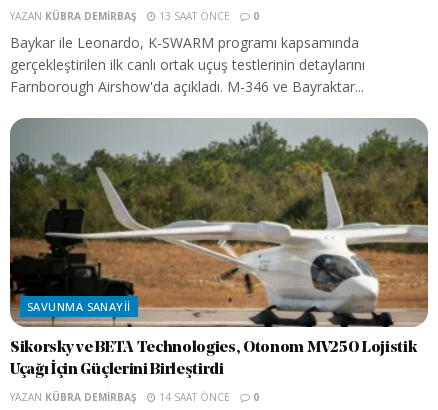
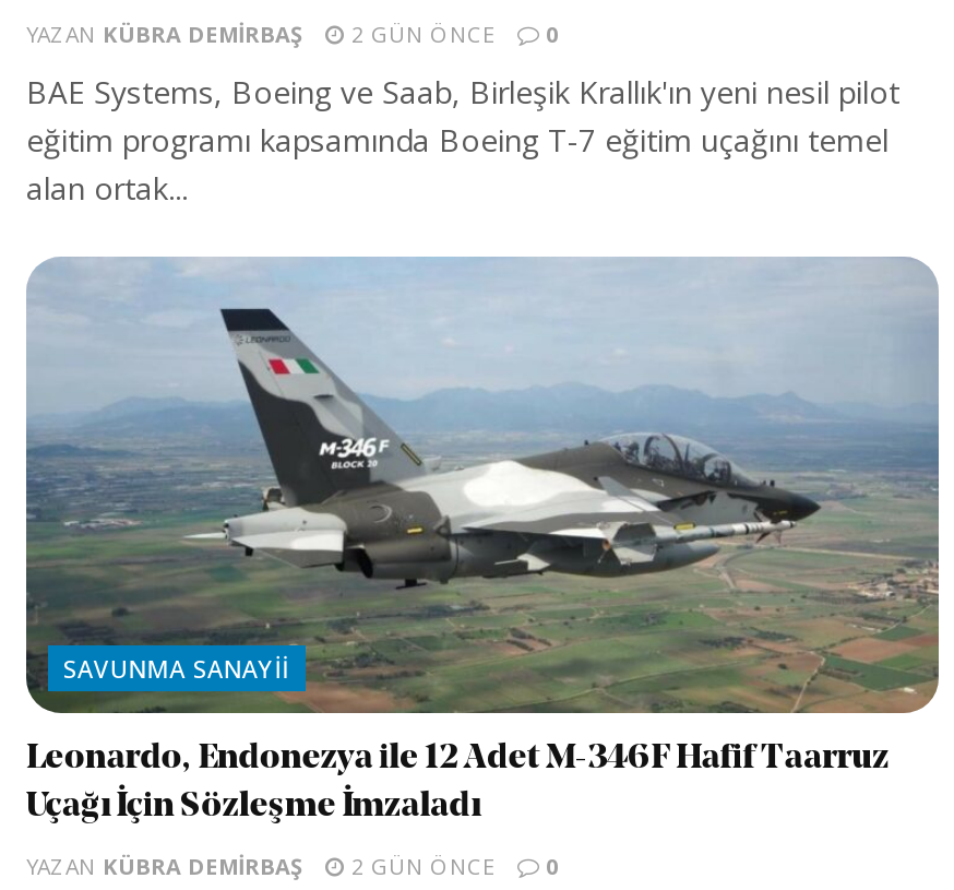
- YAZAN KÜBRA DEMIRBAŞ 13 SAAT ÖNCE 0
+ YAZAN KÜBRA DEMIRBAŞ 2 GÜN ÖNCE 0

- Baykar ile Leonardo, K-SWARM programı kapsamında
- gerçekleştirilen ilk canlı ortak uçuş testlerinin detaylarını
- Farnborough Airshow'da açıkladı. M-346 ve Bayraktar...
+ BAE Systems, Boeing ve Saab, Birleşik Krallık'ın yeni nesil pilot
+ eğitim programı kapsamında Boeing T-7 eğitim uçağını temel
+ alan ortak...

- [image]
- Sikorsky ve BETA Technologies, Otonom MV250 Lojistik
- Uçağı İçin Güçlerini Birleştirdi
+ [image]
+ Leonardo, Endonezya ile 12 Adet M-346F Hafif Taarruz
+ Uçağı İçin Sözleşme İmzaladı

- YAZAN KÜBRA DEMIRBAŞ 14 SAAT ÖNCE 0
+ YAZAN KÜBRA DEMIRBAŞ 2 GÜN ÖNCE 0
